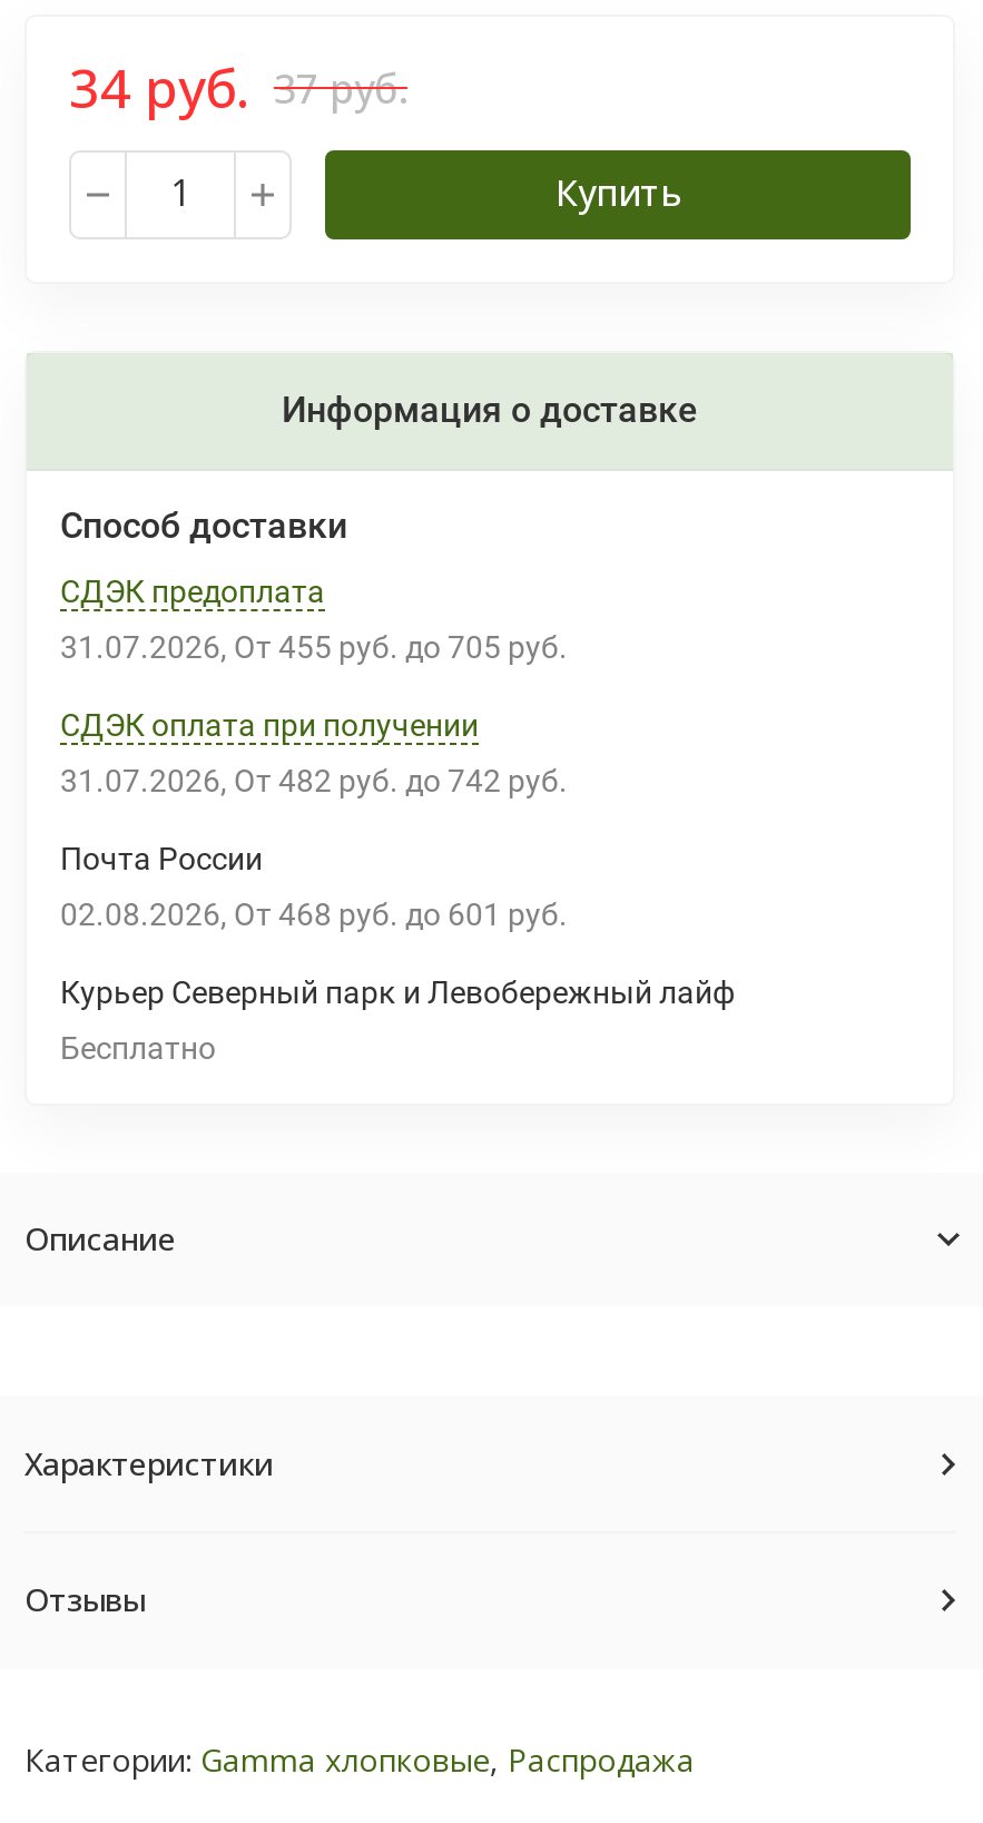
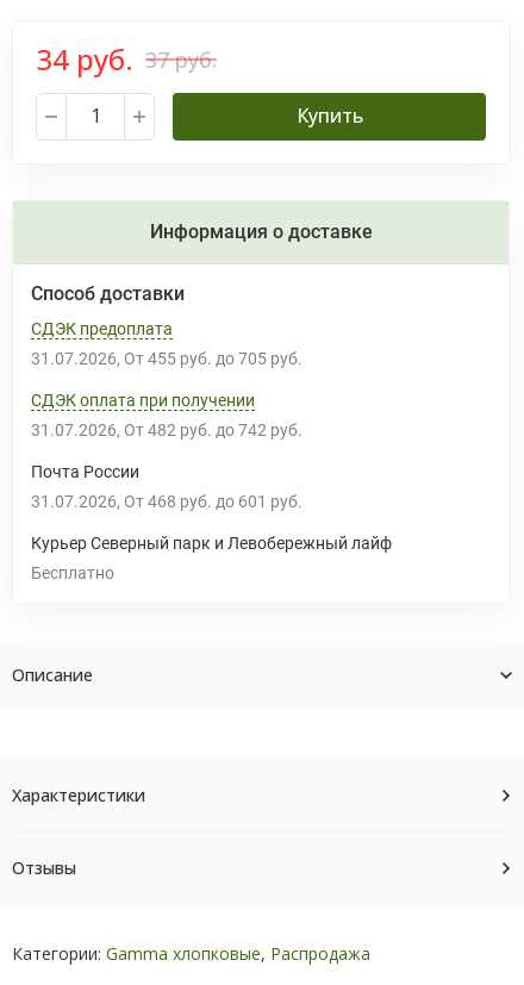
- 02.08.2026 От
+ 31.07.2026 От
